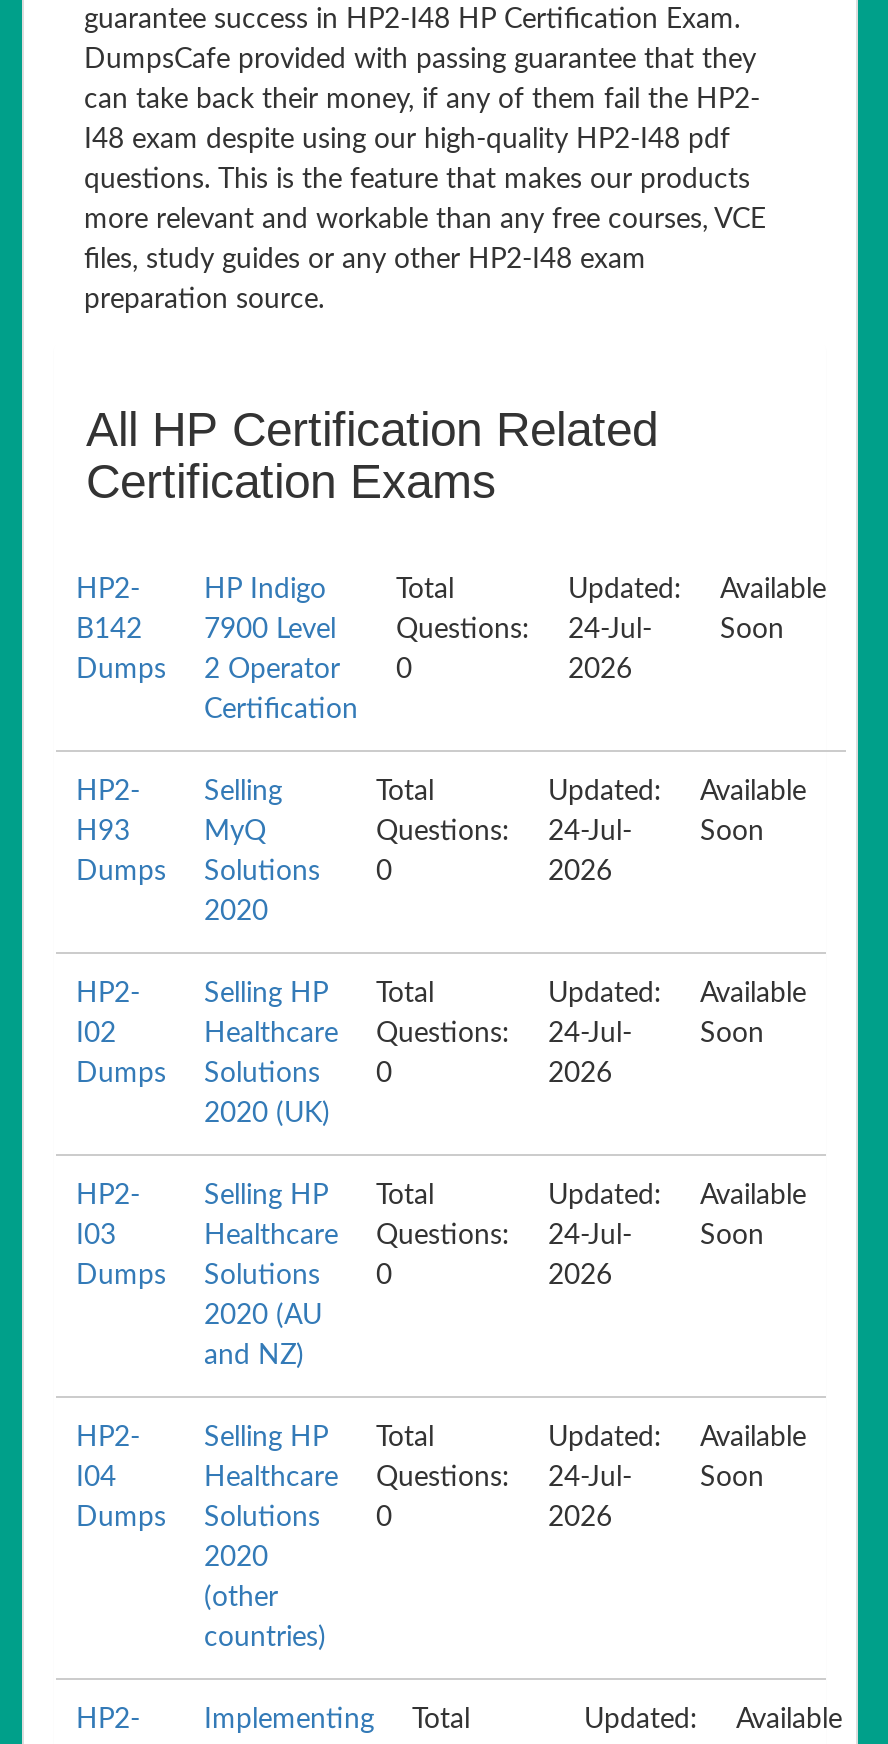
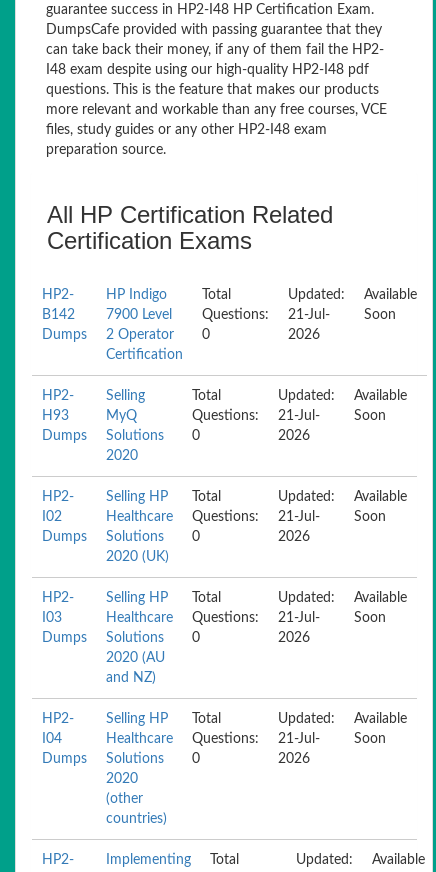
- Questions: 24-Jul-
+ Questions: 21-Jul-

- Questions: 24-Jul-
+ Questions: 21-Jul-

- Healthcare Questions: 24-Jul-
+ Healthcare Questions: 21-Jul-

- Healthcare Questions: 24-Jul-
+ Healthcare Questions: 21-Jul-

- Healthcare Questions: 24-Jul-
+ Healthcare Questions: 21-Jul-
